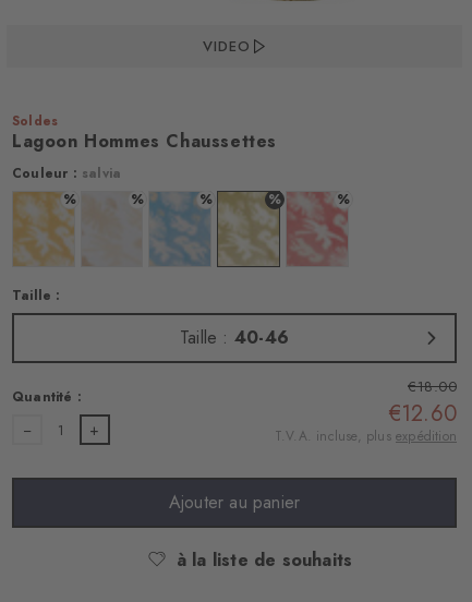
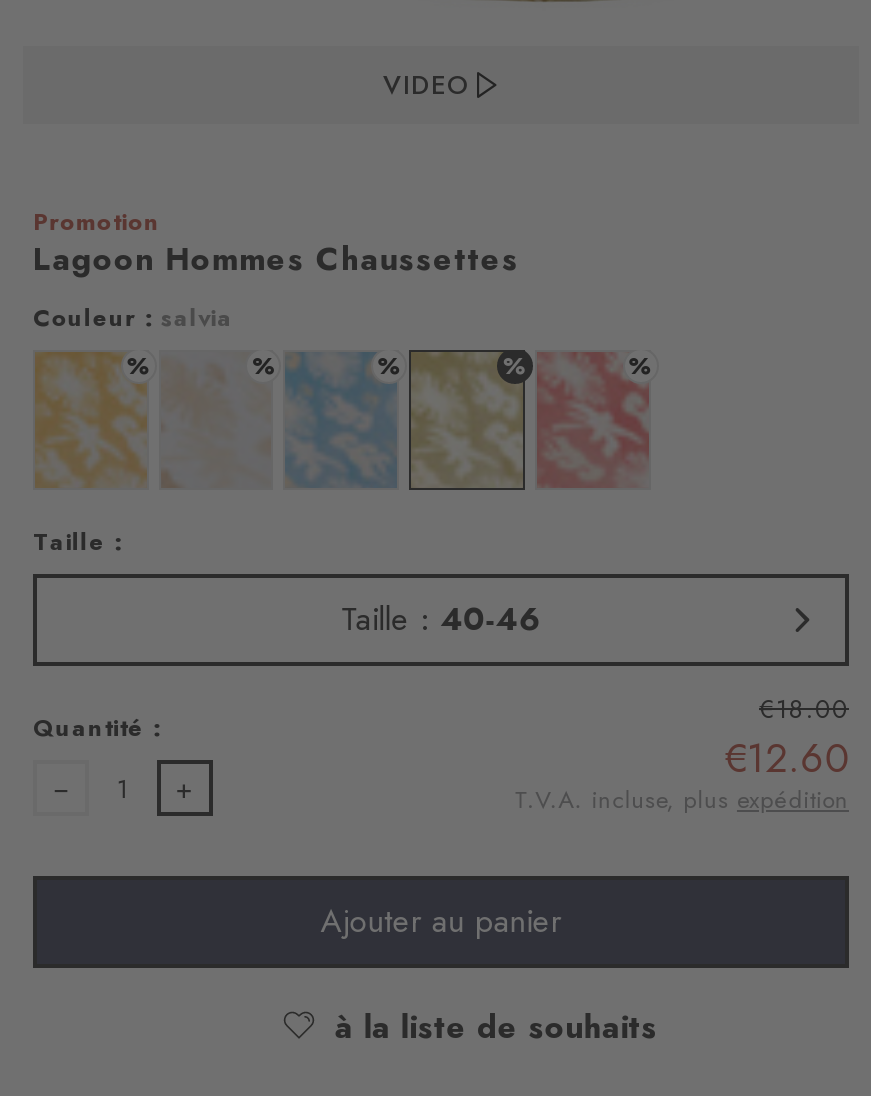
- Soldes
+ Promotion
